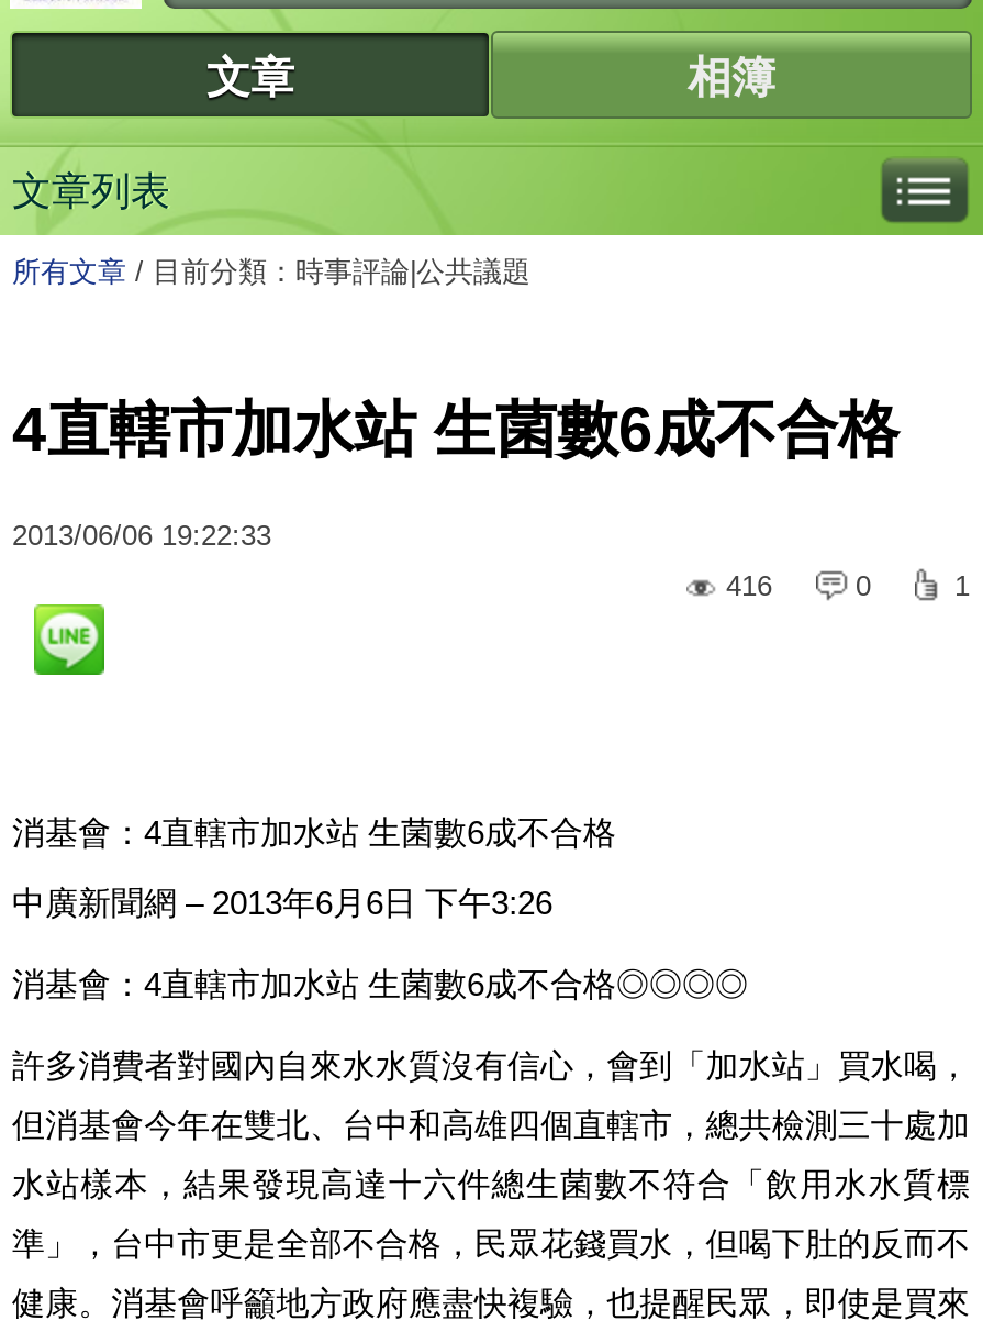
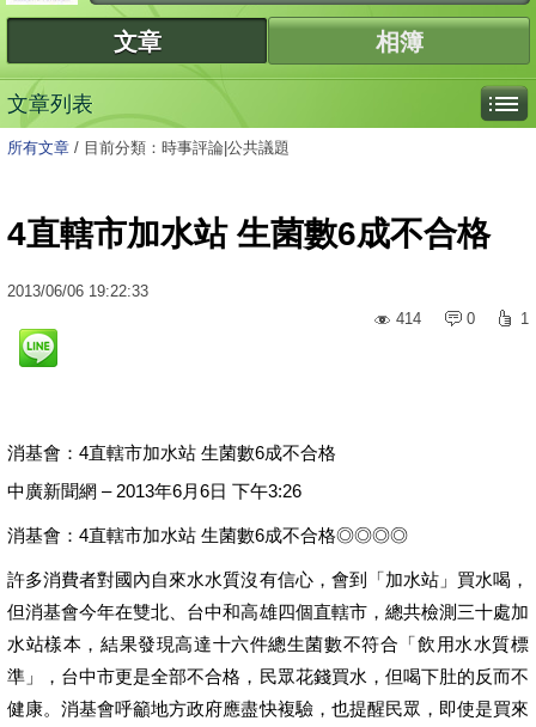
- 416
+ 414
